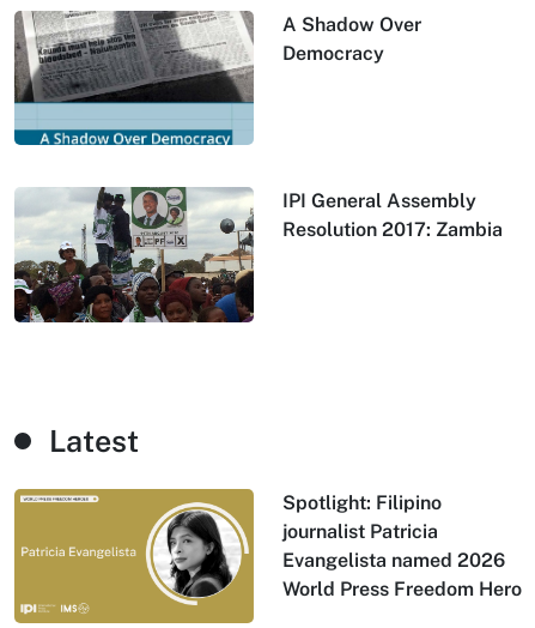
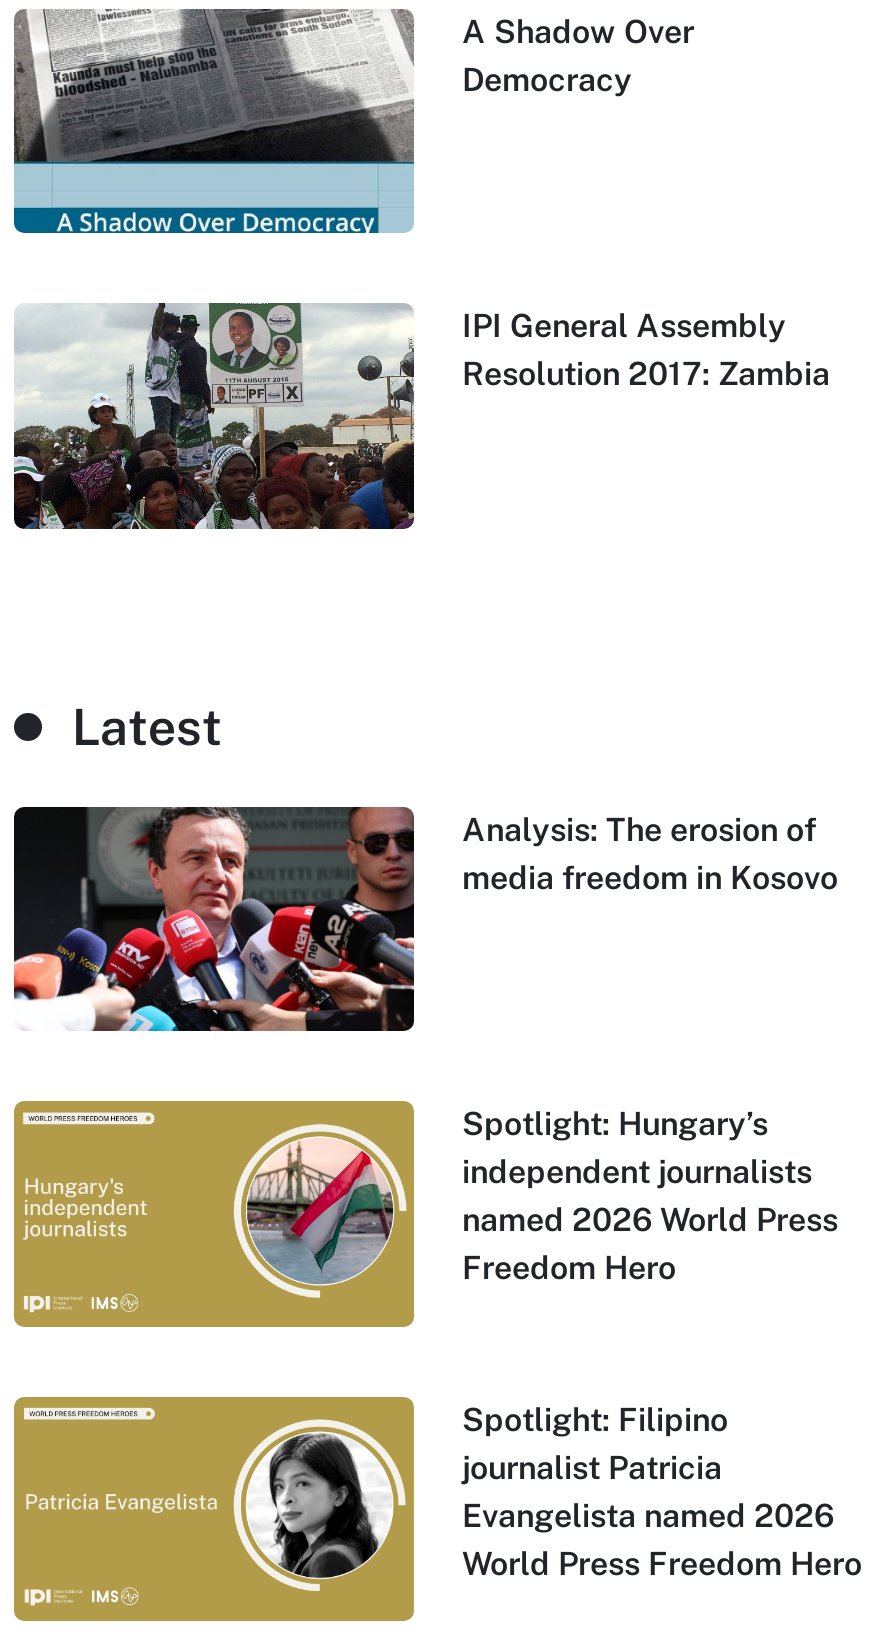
+ [image]
+ Analysis: The erosion of
+ media freedom in Kosovo

+ [image]
+ Spotlight: Hungary’s
+ independent journalists
+ named 2026 World Press
+ Freedom Hero
